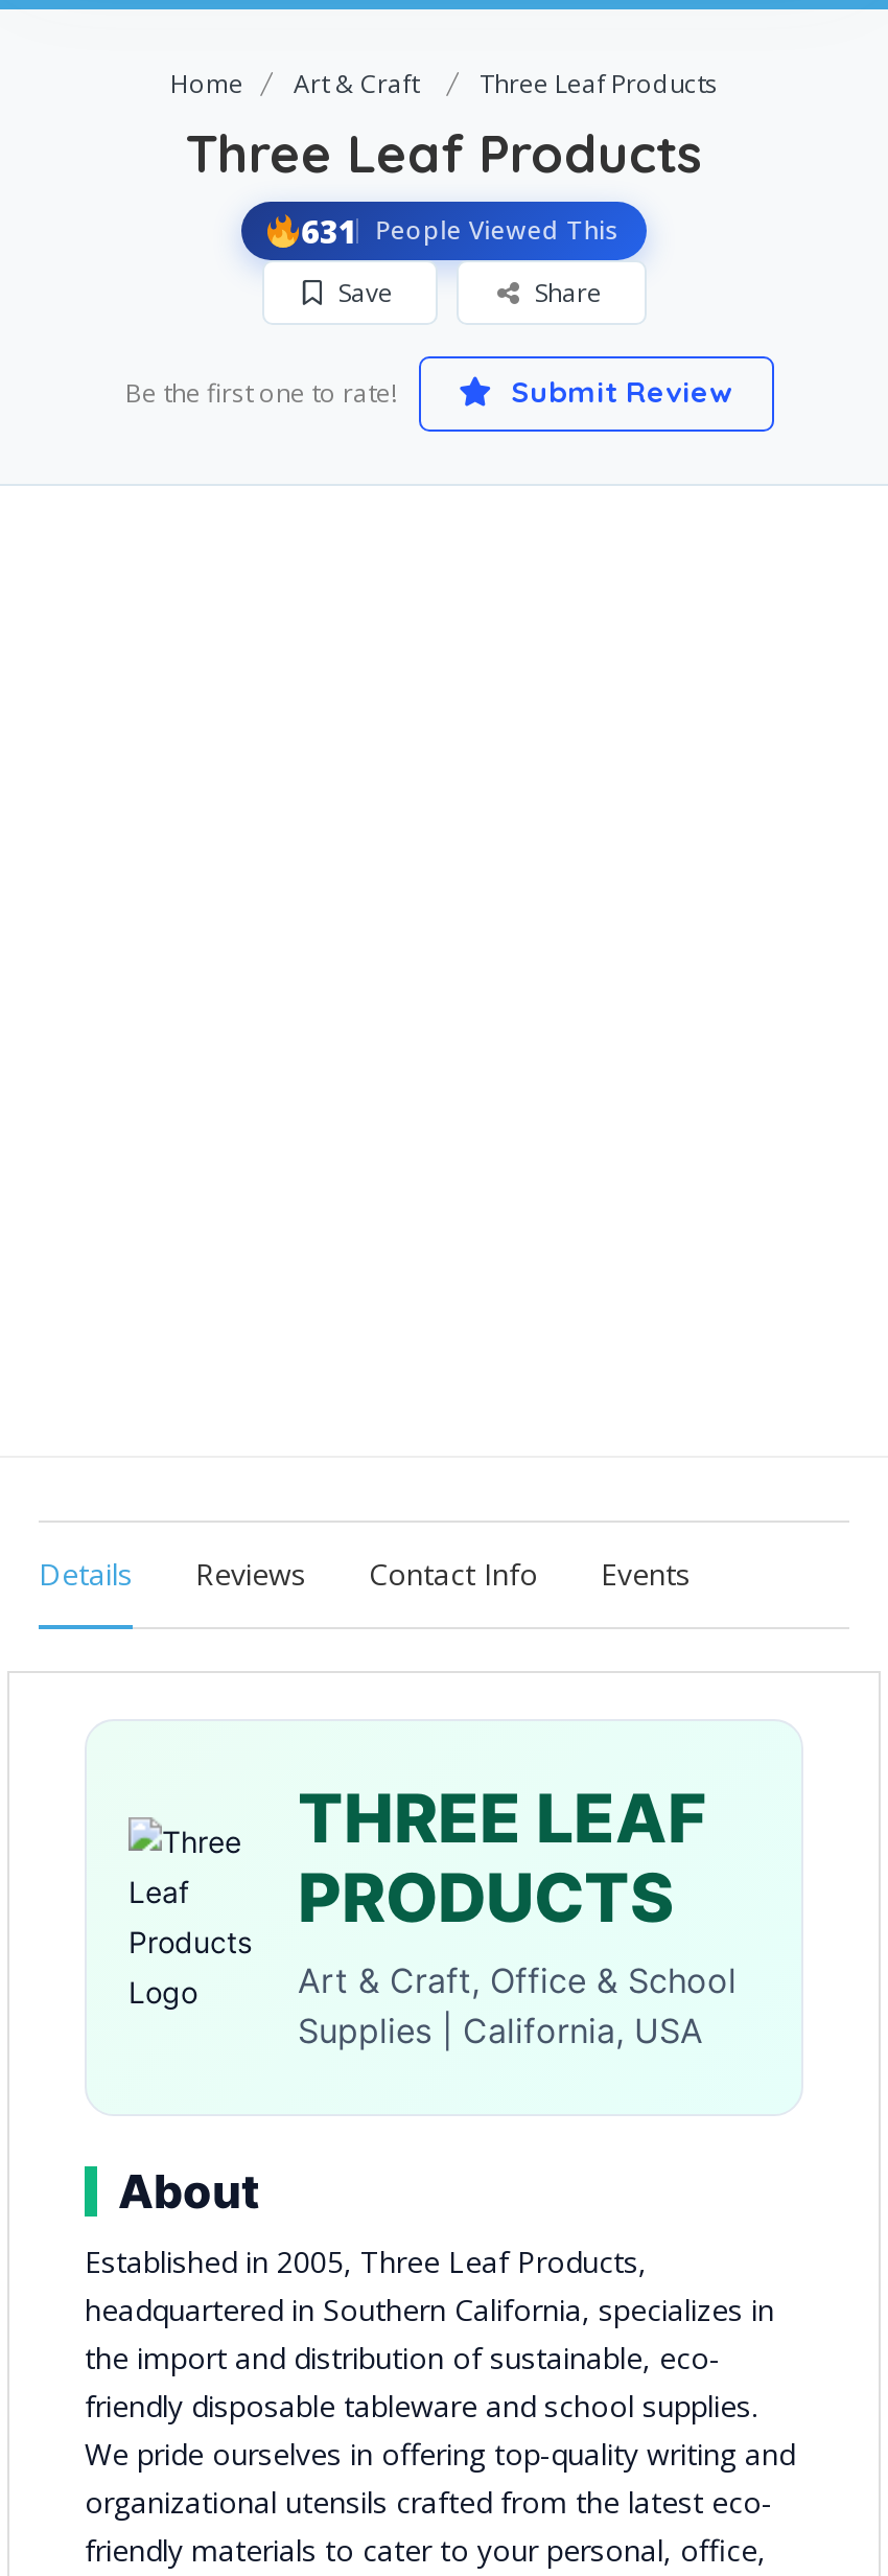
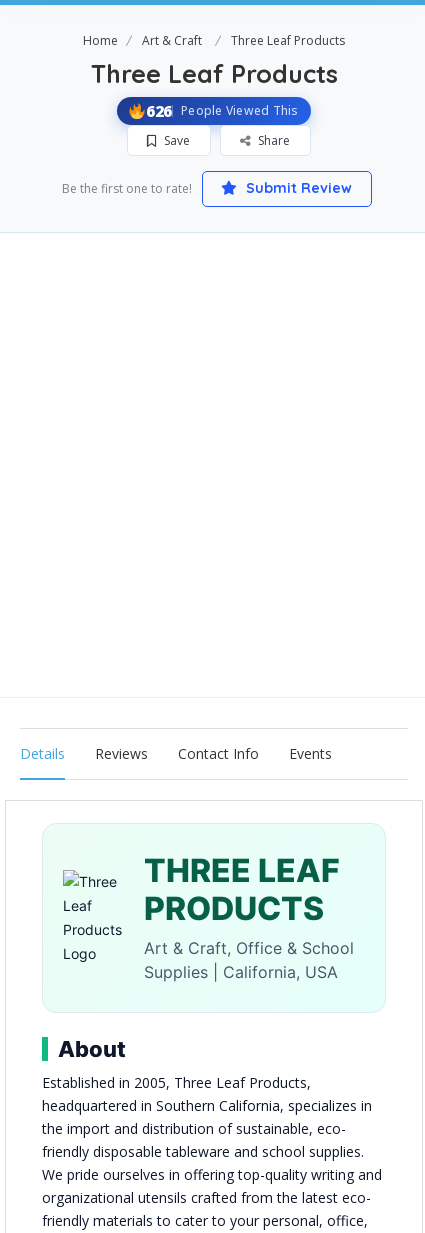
- 631 People Viewed This
+ 626 People Viewed This
